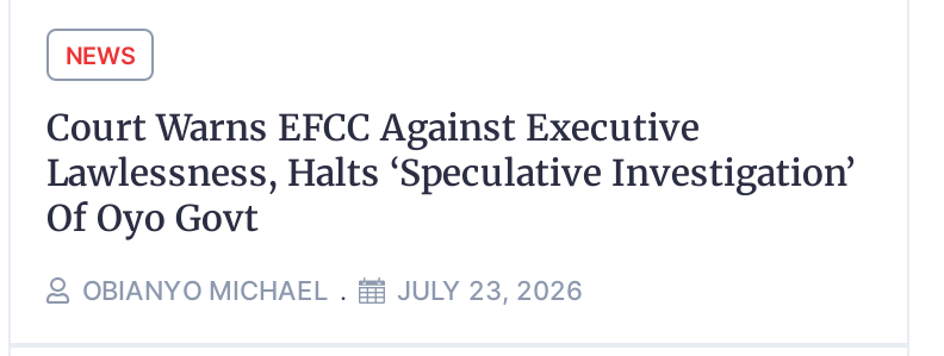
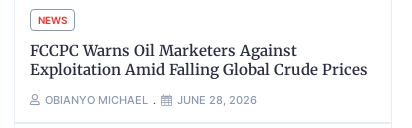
- Court Warns EFCC Against Executive
- Lawlessness, Halts ‘Speculative Investigation’
- Of Oyo Govt
+ FCCPC Warns Oil Marketers Against
+ Exploitation Amid Falling Global Crude Prices

- JULY 23, 2026
+ JUNE 28, 2026
